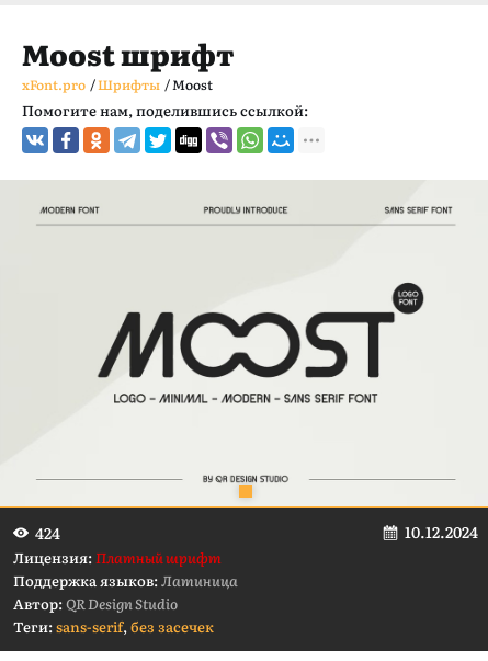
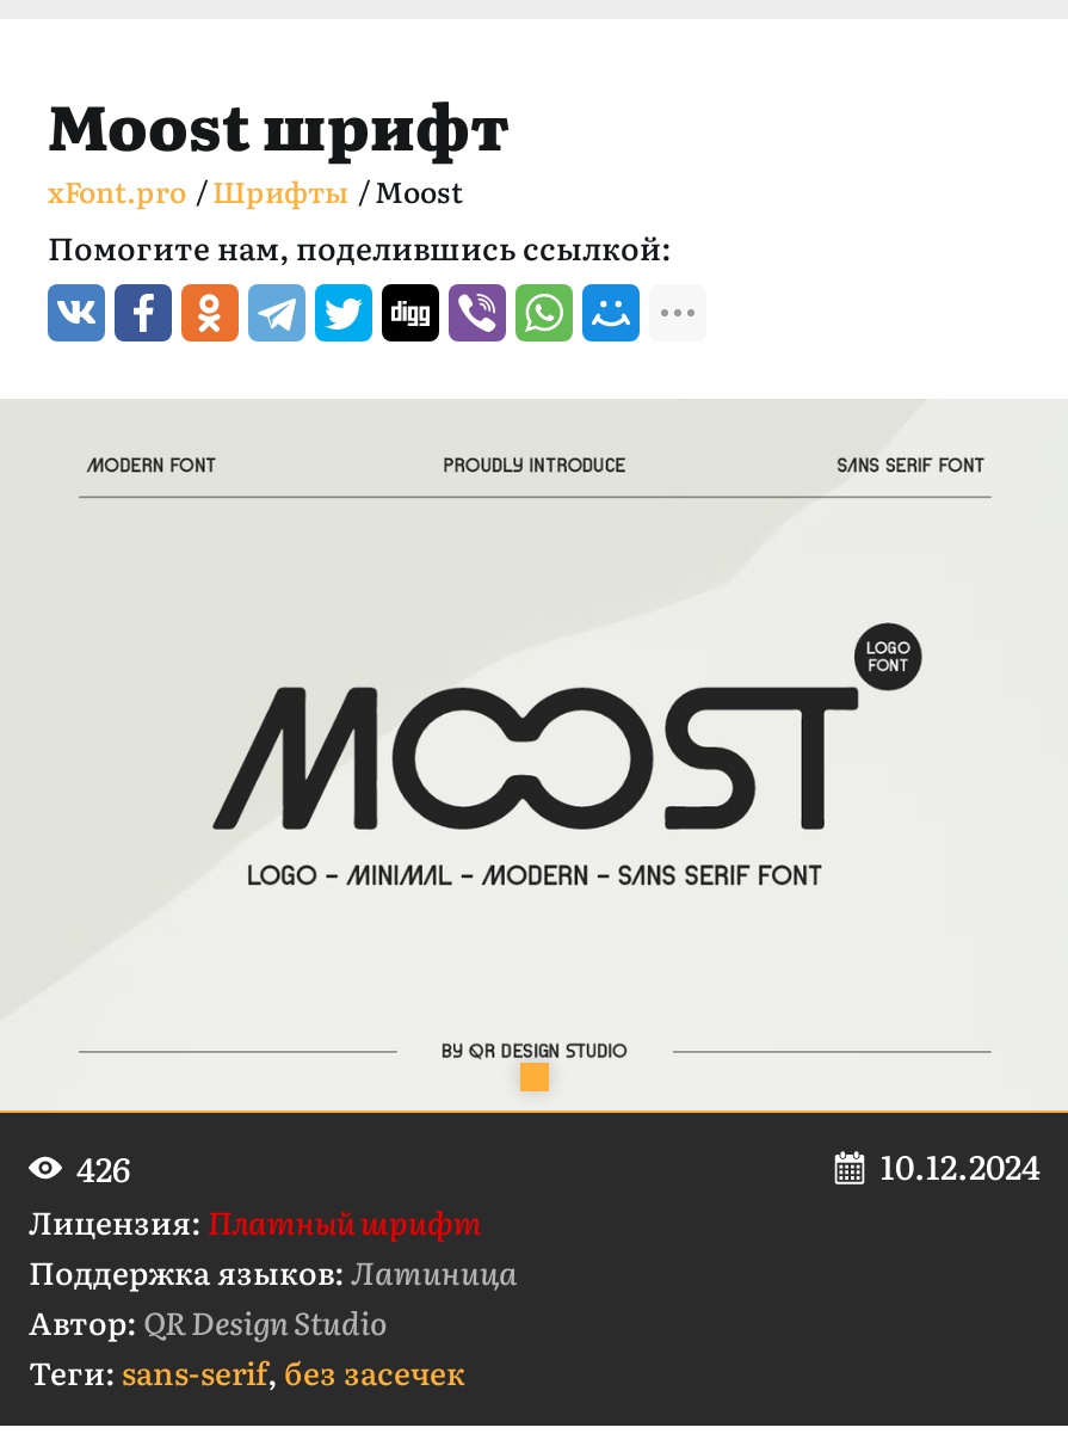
- 424
+ 426
